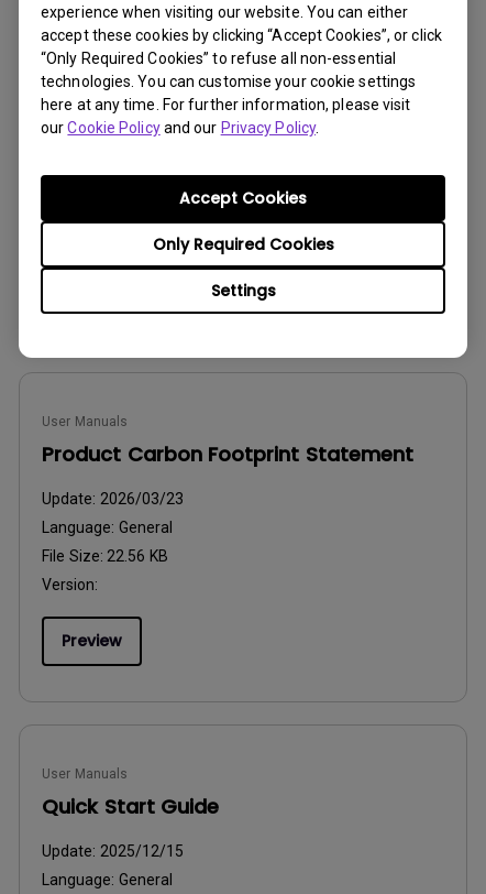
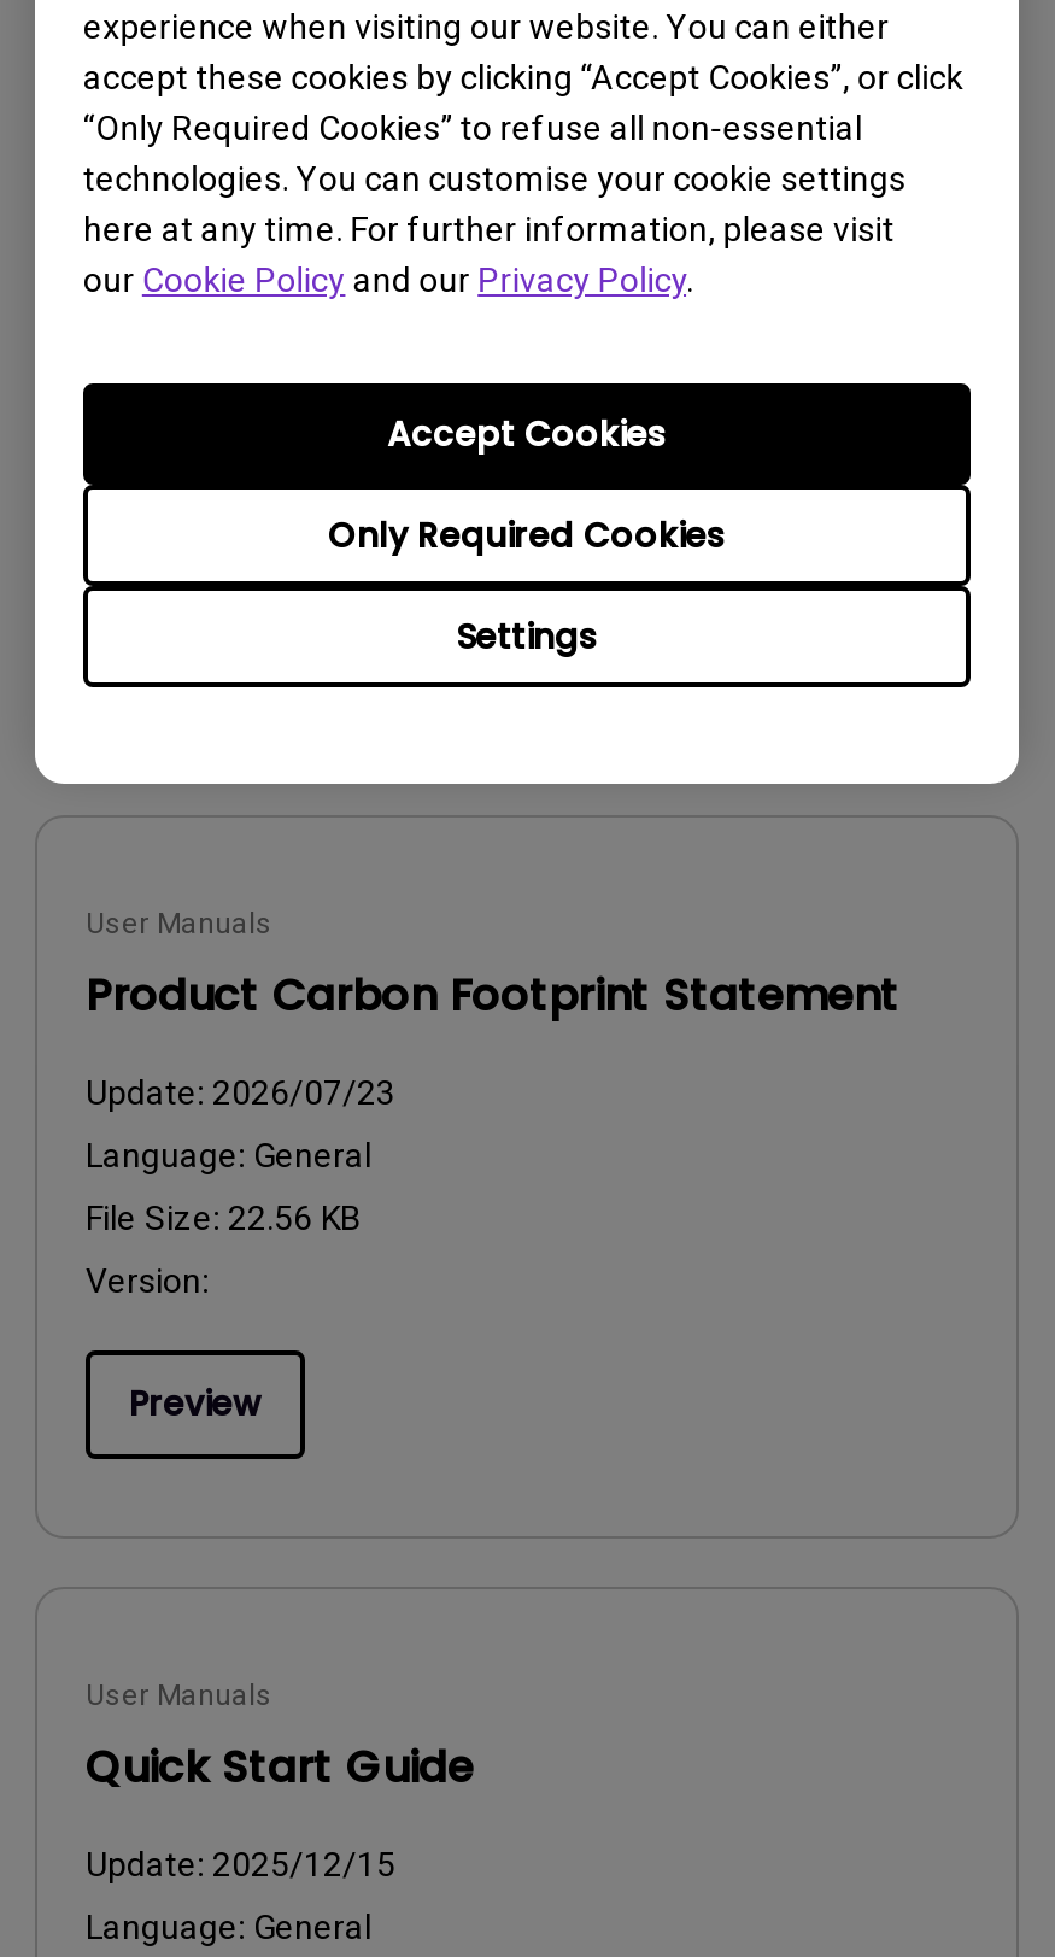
- Update: 2026/03/23
+ Update: 2026/07/23
